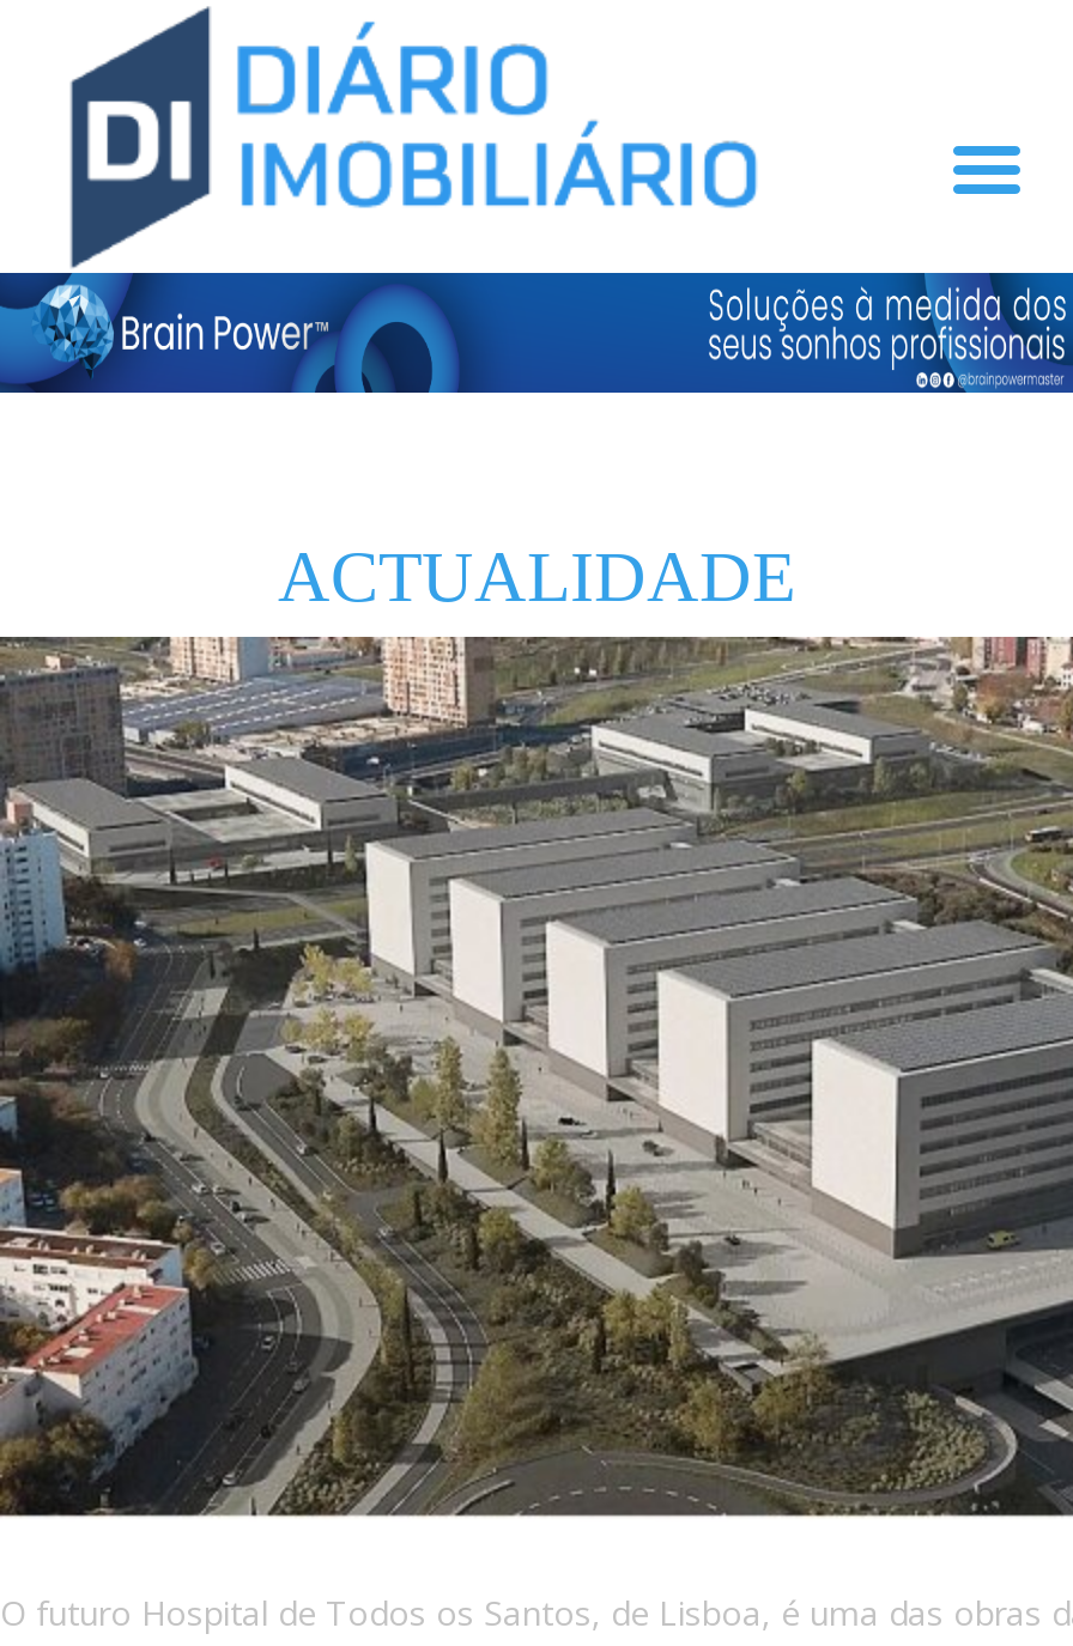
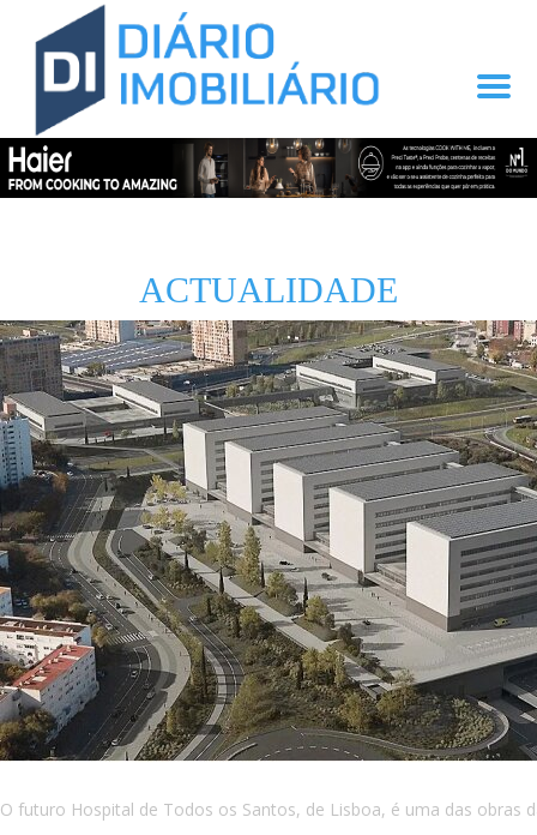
- [image]
+ [image]
